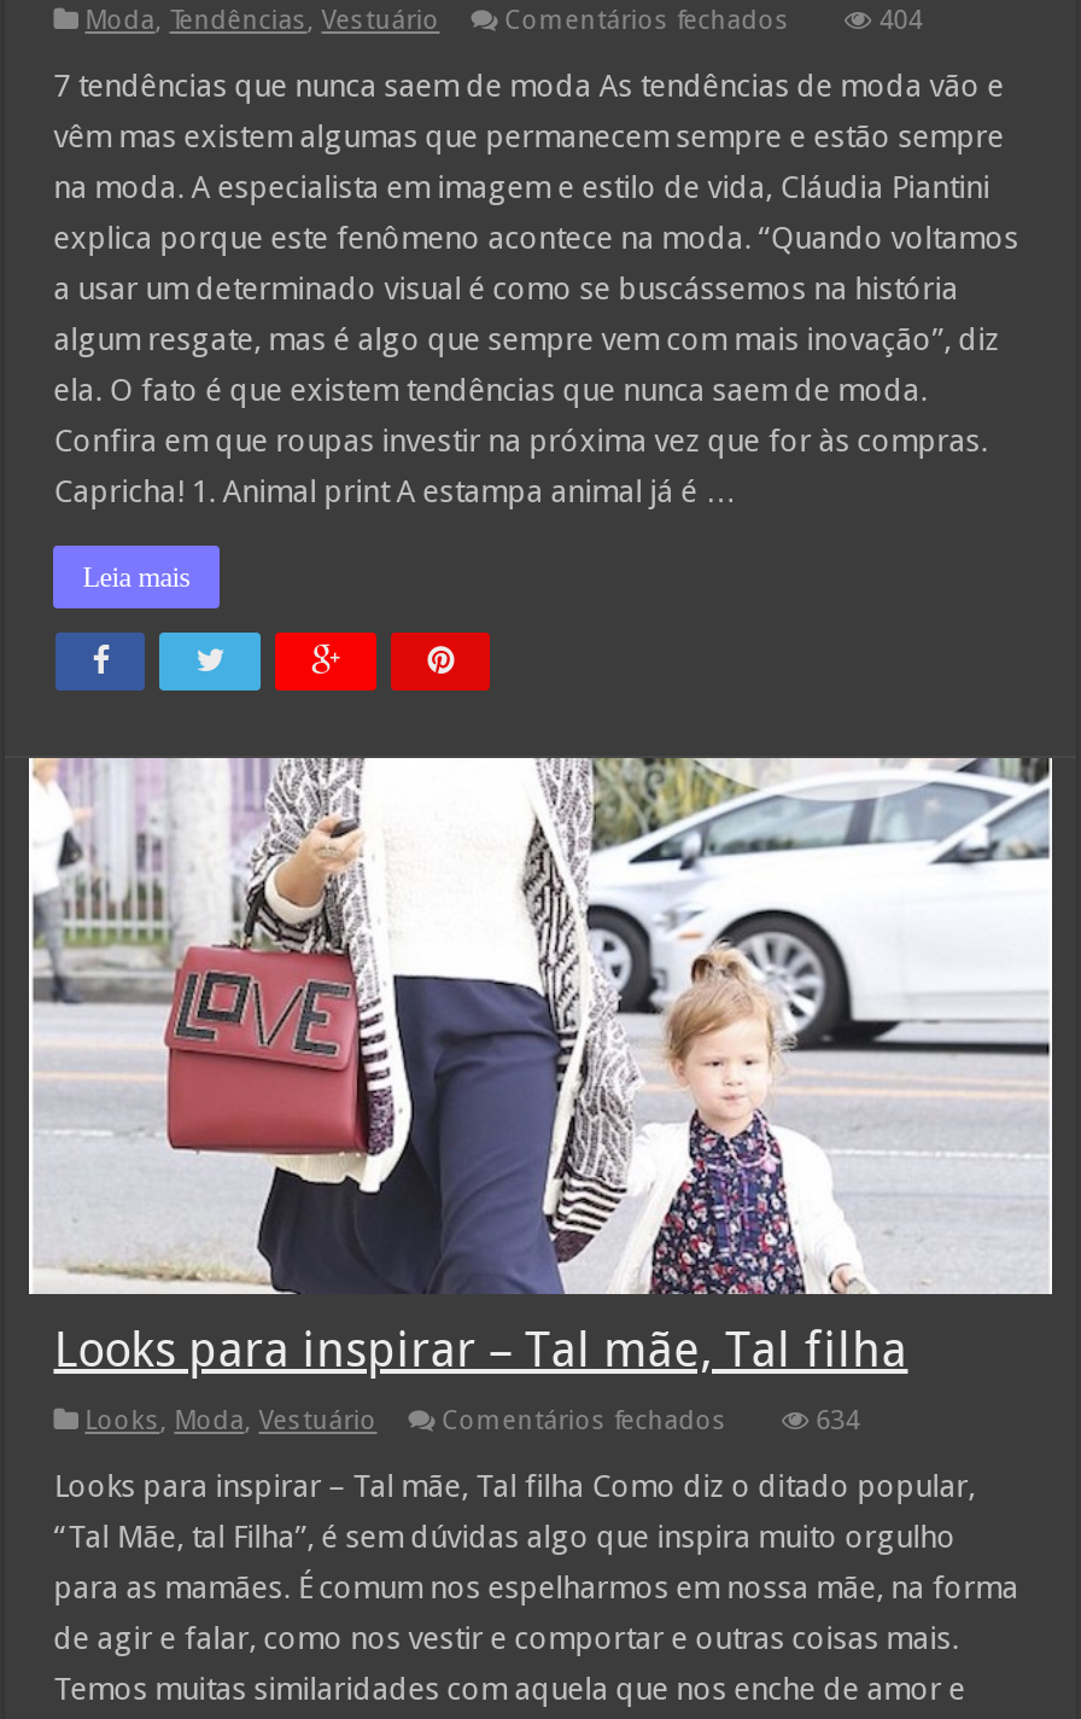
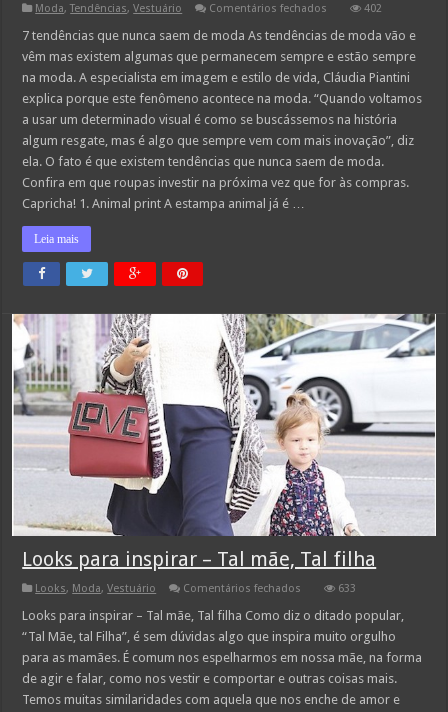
- 404
+ 402

- 634
+ 633
